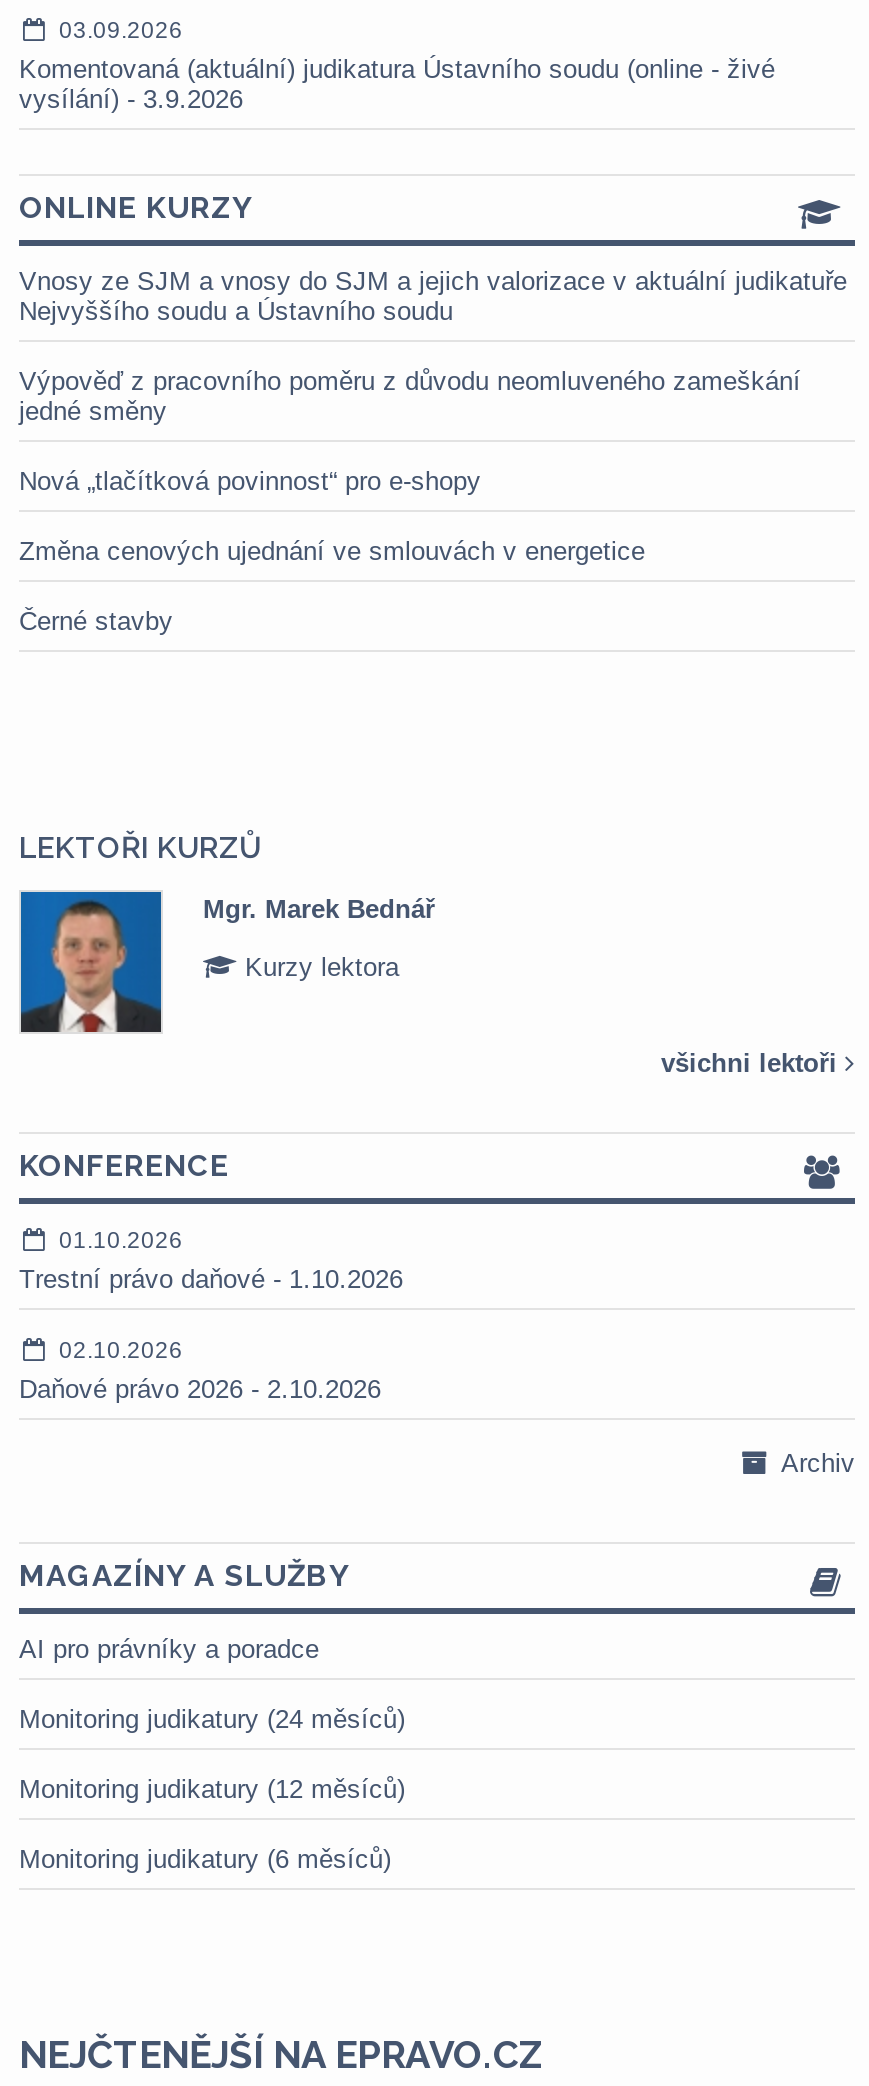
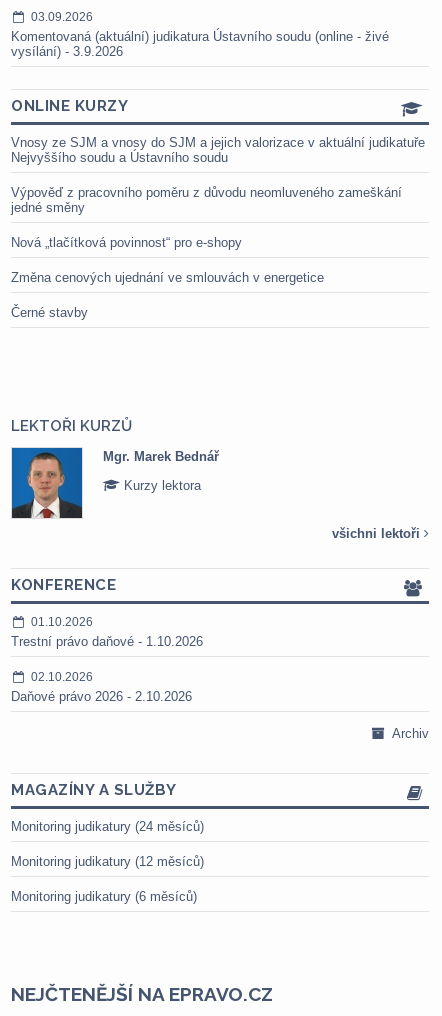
- AI pro právníky a poradce
